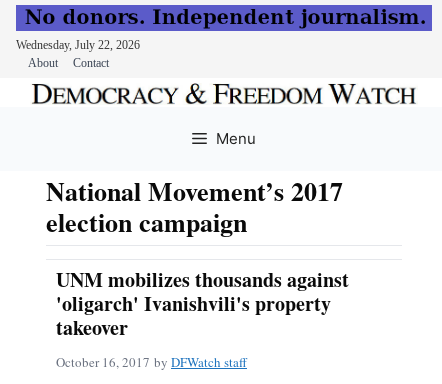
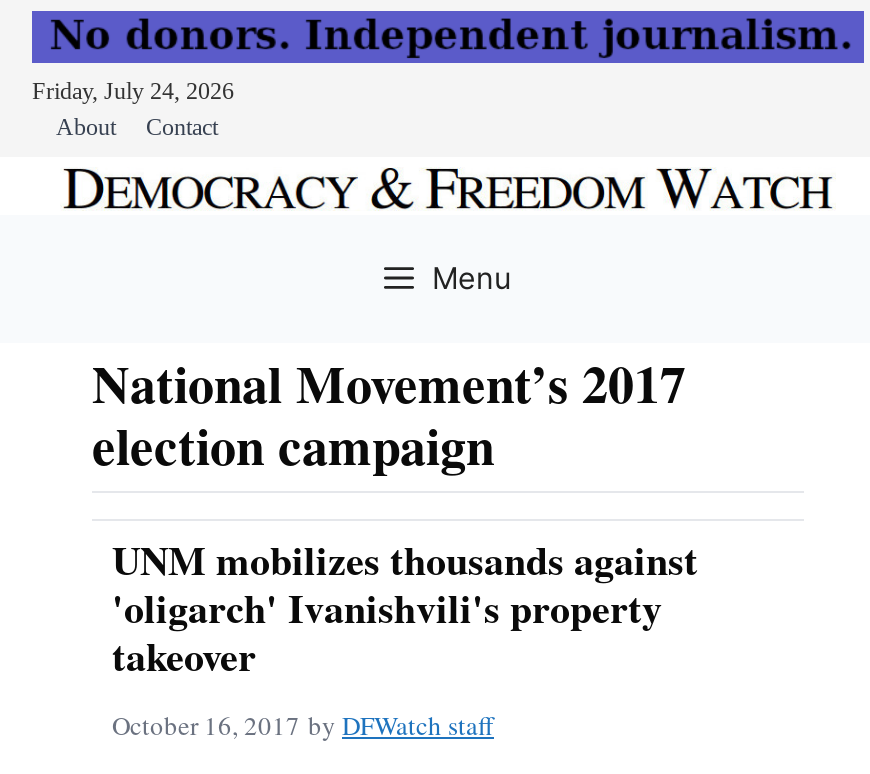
- Wednesday, July 22, 2026
+ Friday, July 24, 2026
